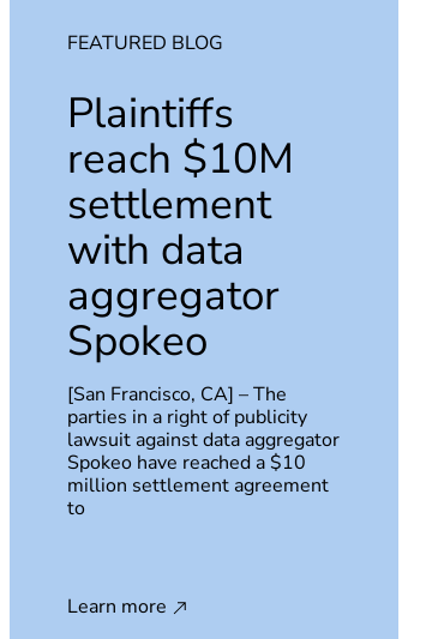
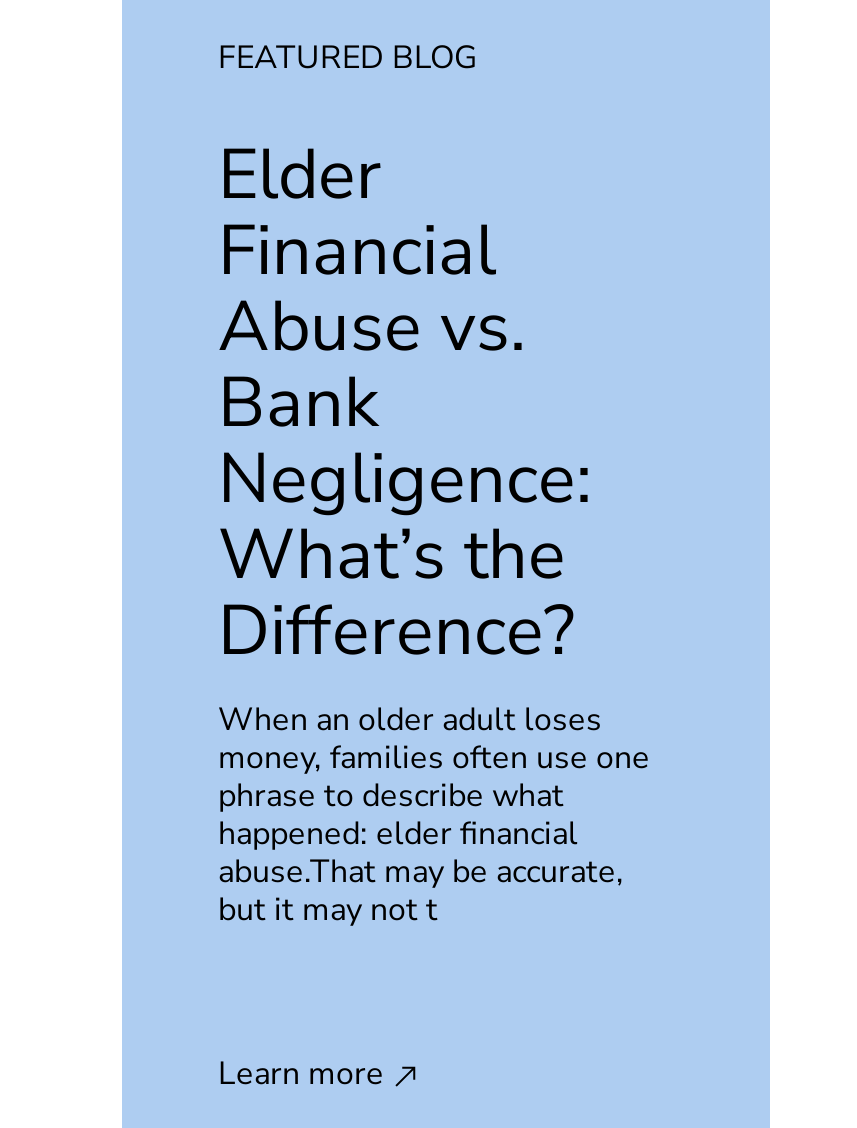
- Plaintiffs
- reach $10M
- settlement
- with data
- aggregator
- Spokeo
- [San Francisco, CA] – The
- parties in a right of publicity
- lawsuit against data aggregator
- Spokeo have reached a $10
- million settlement agreement
- to
+ Elder
+ Financial
+ Abuse vs.
+ Bank
+ Negligence:
+ What’s the
+ Difference?
+ When an older adult loses
+ money, families often use one
+ phrase to describe what
+ happened: elder financial
+ abuse.That may be accurate,
+ but it may not t
